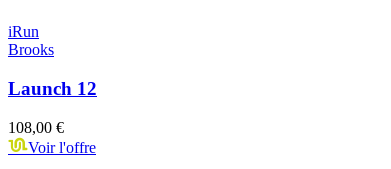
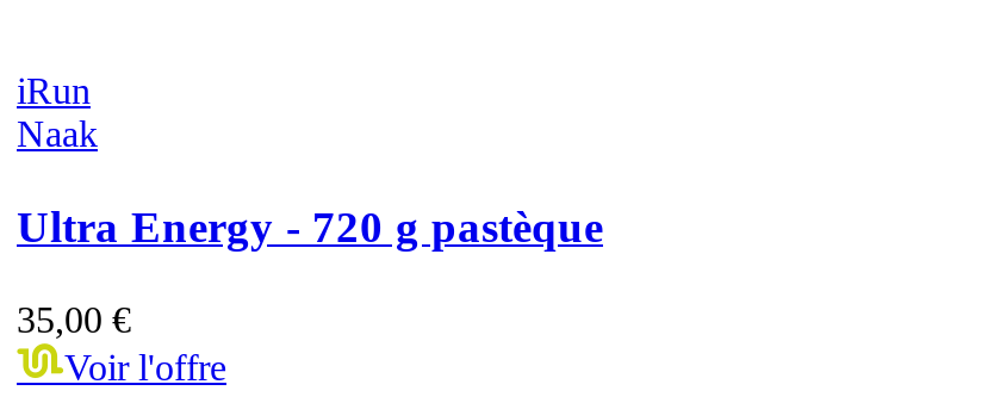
- Brooks
+ Naak

- Launch 12
+ Ultra Energy - 720 g pastèque

- 108,00 €
+ 35,00 €
